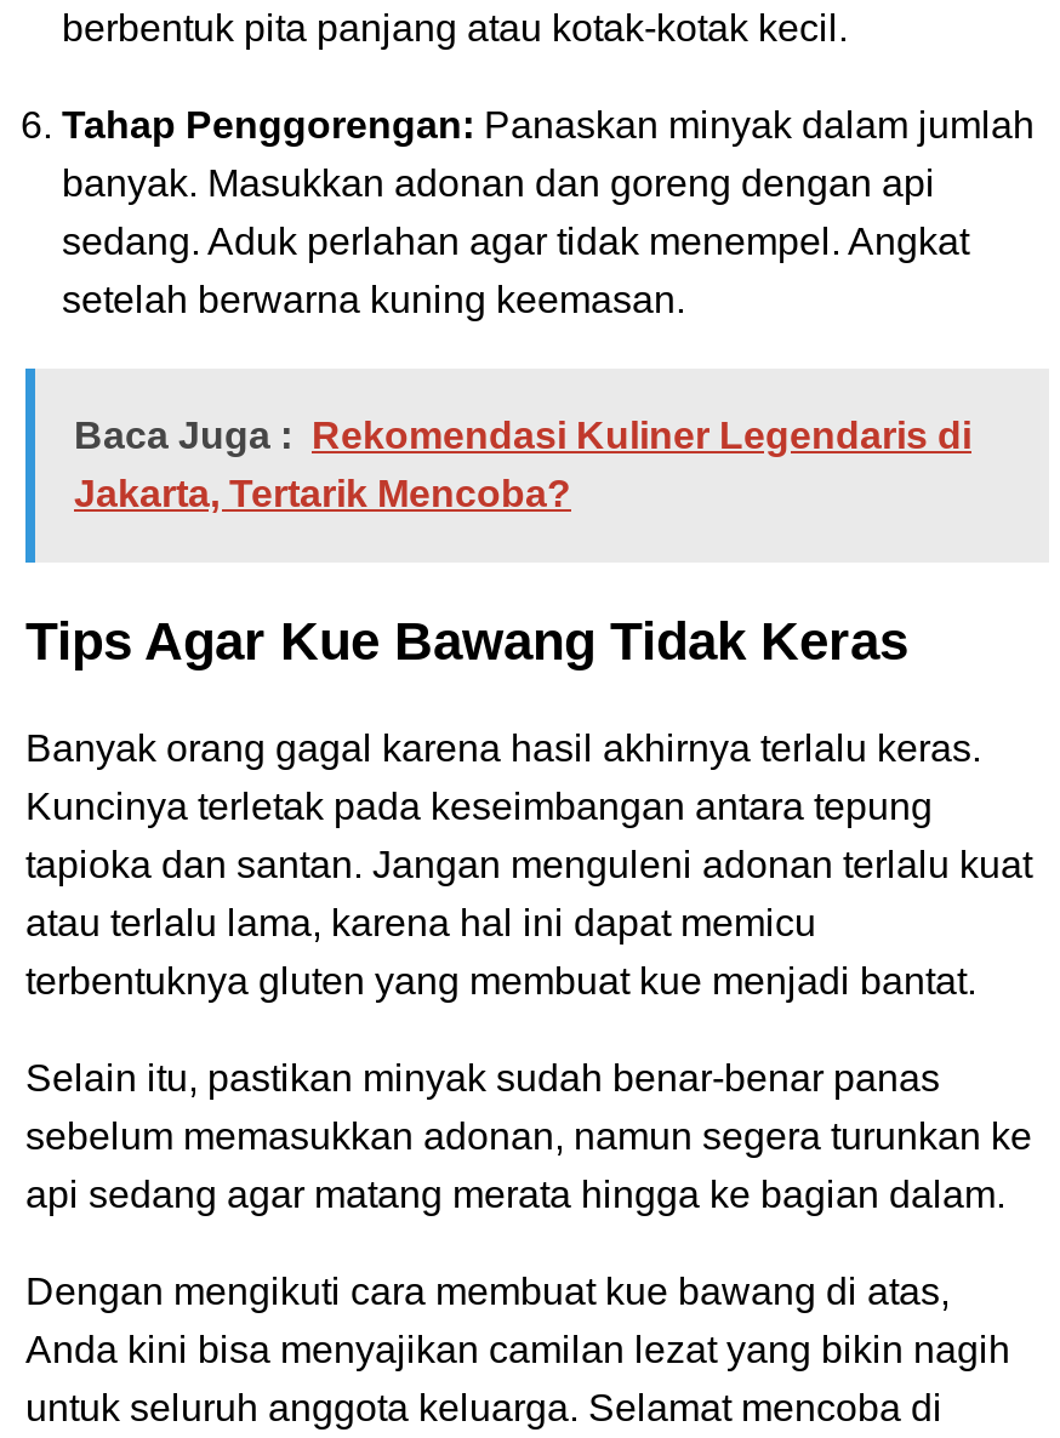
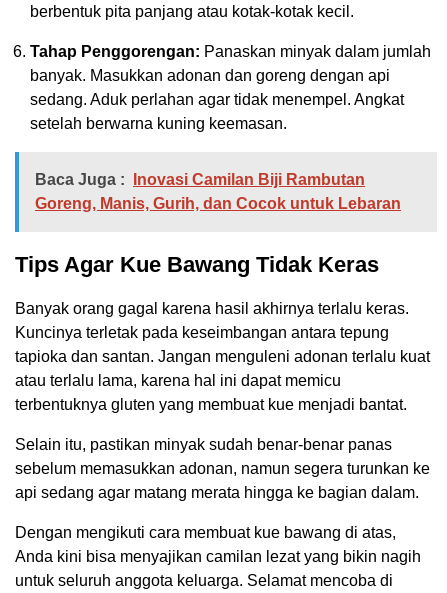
- Baca Juga : Rekomendasi Kuliner Legendaris di
- Jakarta, Tertarik Mencoba?
+ Baca Juga : Inovasi Camilan Biji Rambutan
+ Goreng, Manis, Gurih, dan Cocok untuk Lebaran
